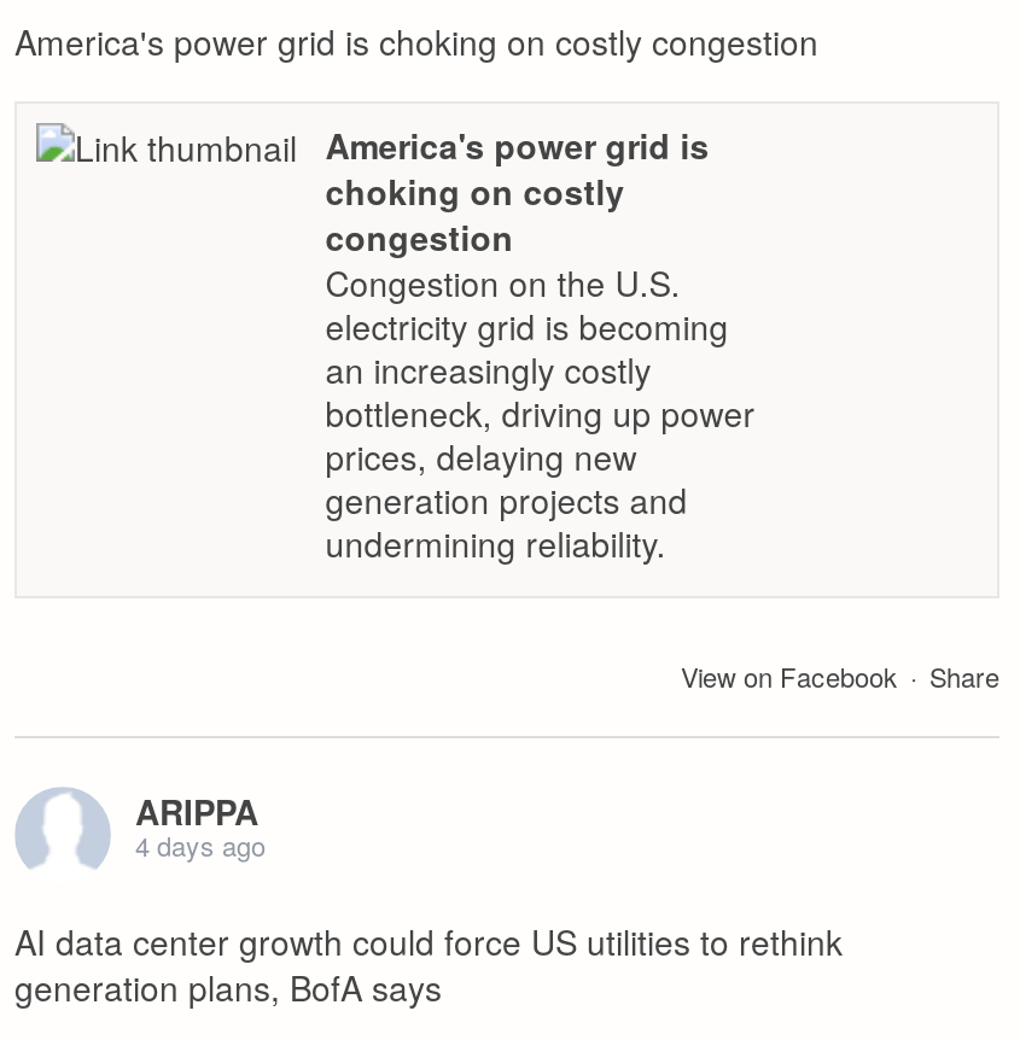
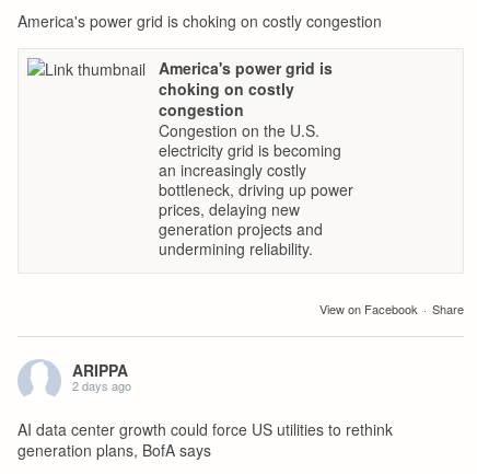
- 4 days ago
+ 2 days ago
